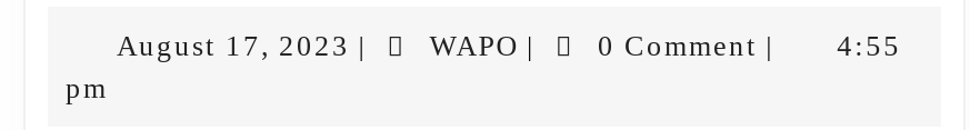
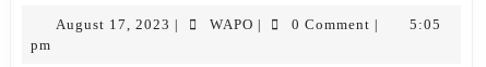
- 4:55
+ 5:05
